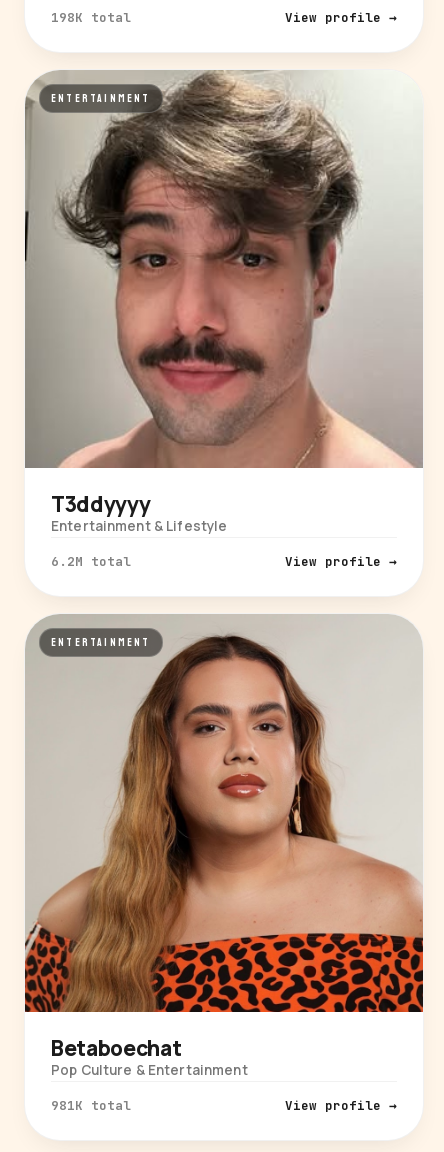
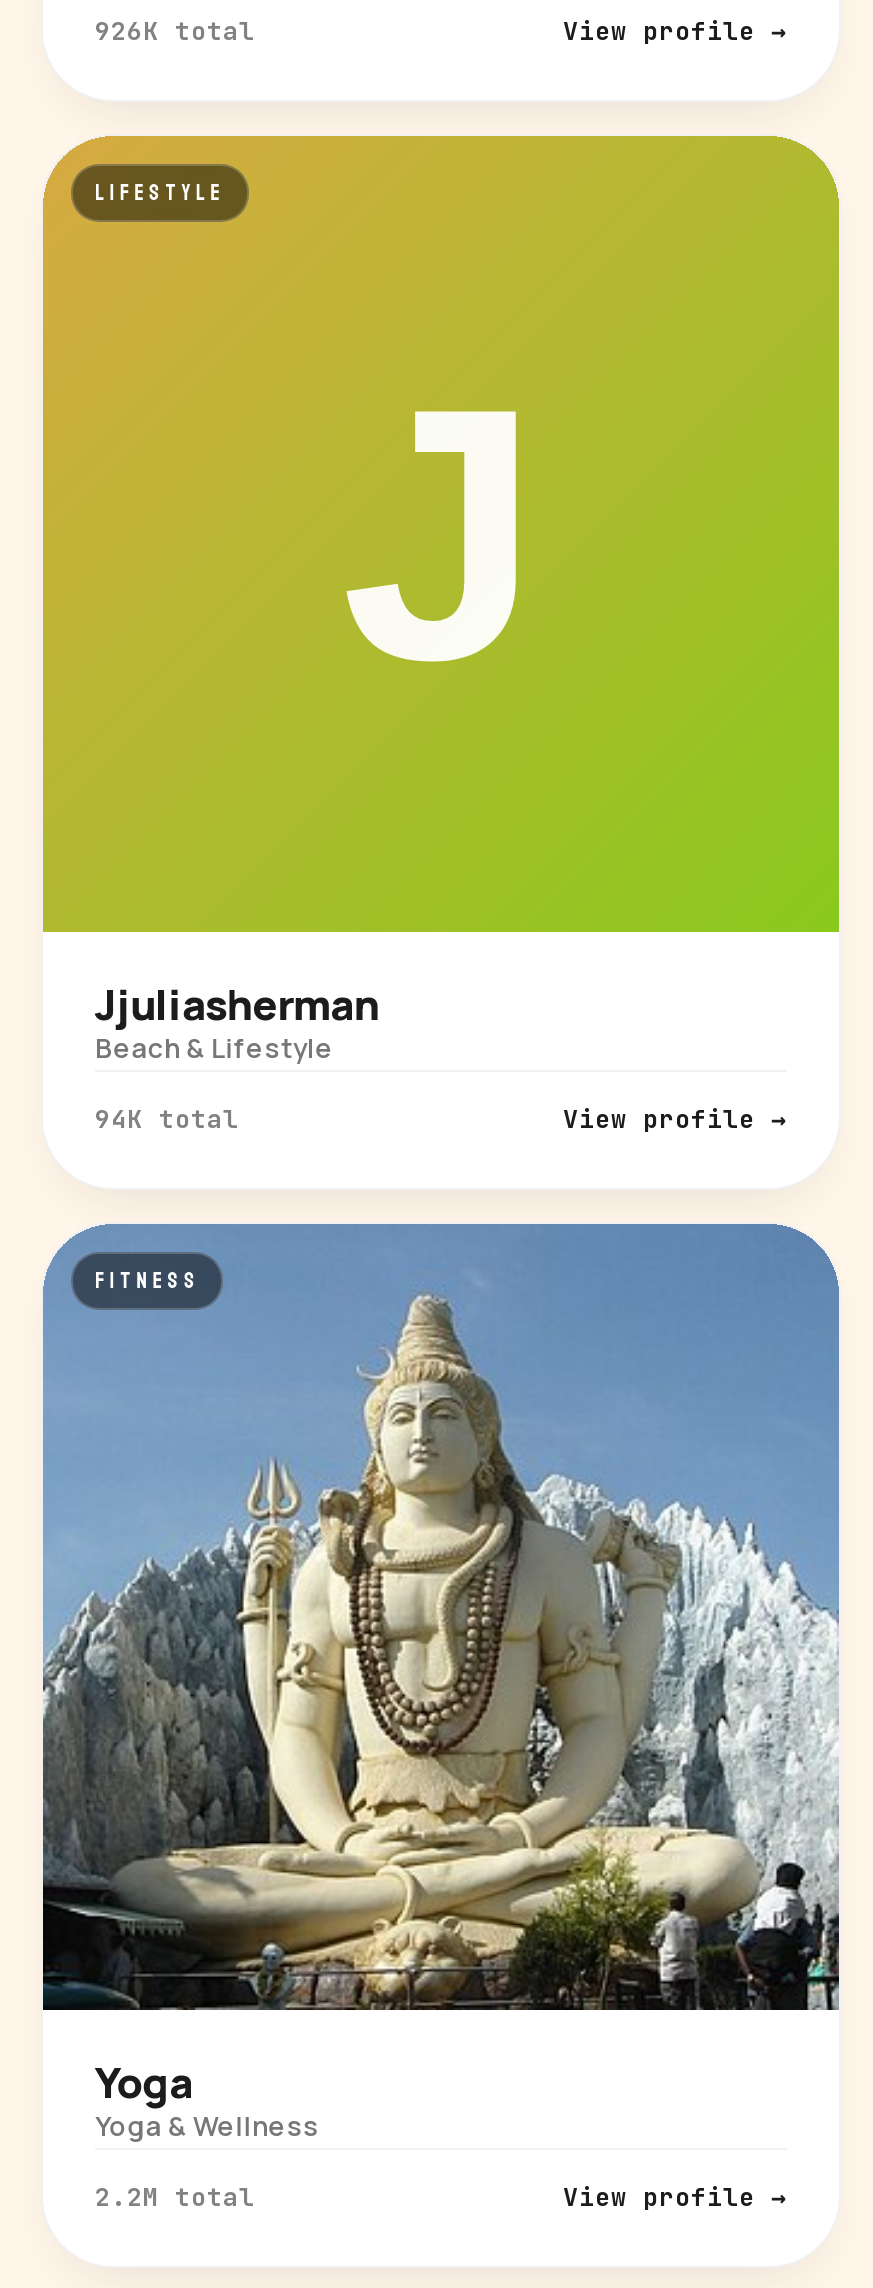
- 198K total
+ 926K total

- [image]
- ENTERTAINMENT
+ [image]
+ LIFESTYLE

- T3ddyyyy
- Entertainment & Lifestyle
+ Jjuliasherman
+ Beach & Lifestyle

- 6.2M total
+ 94K total

- [image]
- ENTERTAINMENT
+ [image]
+ FITNESS

- Betaboechat
- Pop Culture & Entertainment
+ Yoga
+ Yoga & Wellness

- 981K total
+ 2.2M total
